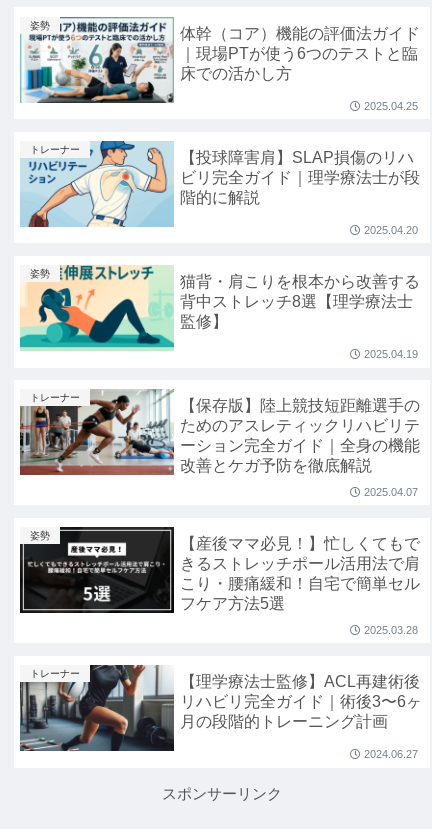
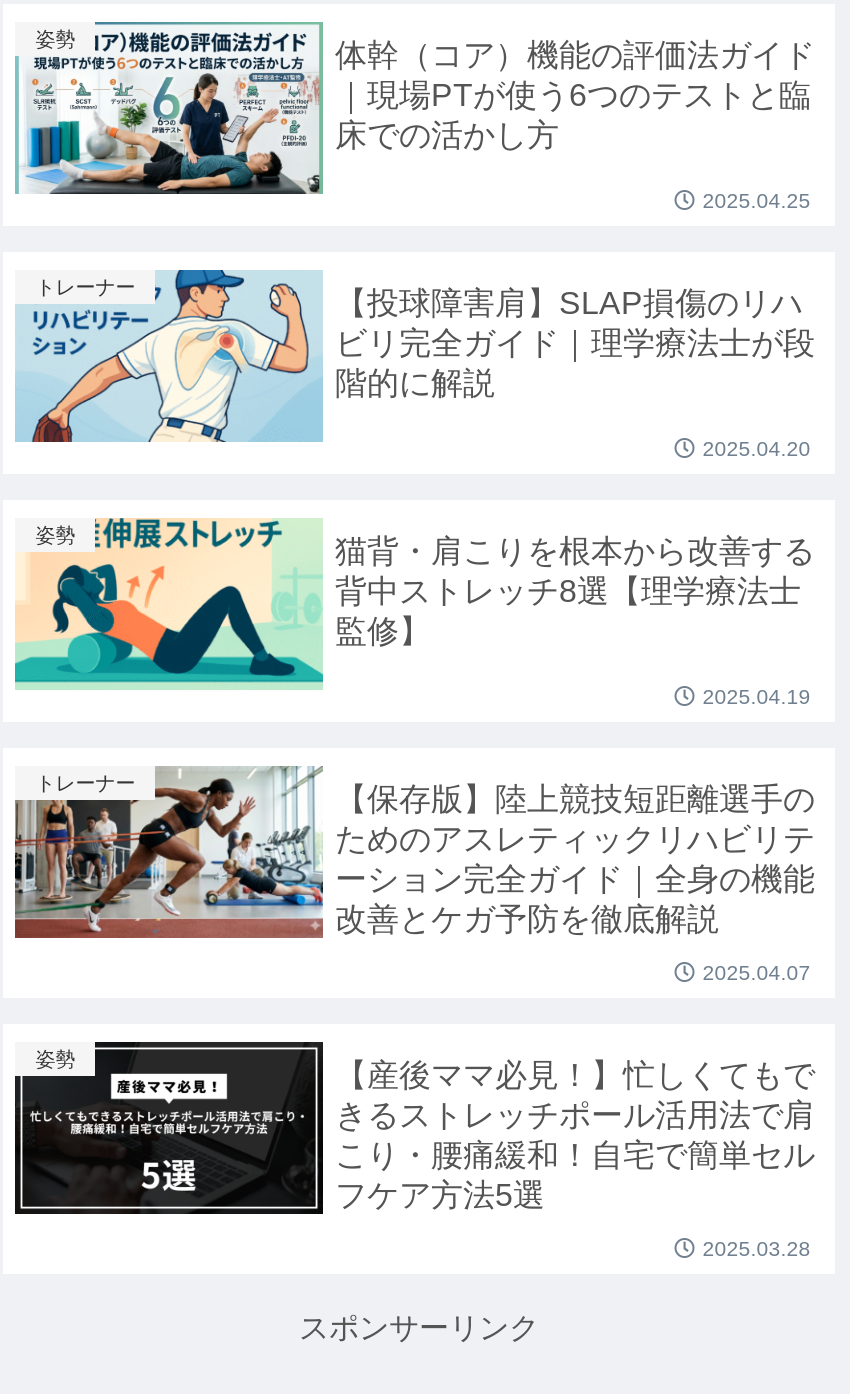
- [image]
- トレーナー
- 【理学療法士監修】ACL再建術後
- リハビリ完全ガイド｜術後3〜6ヶ
- 月の段階的トレーニング計画
- 2024.06.27
